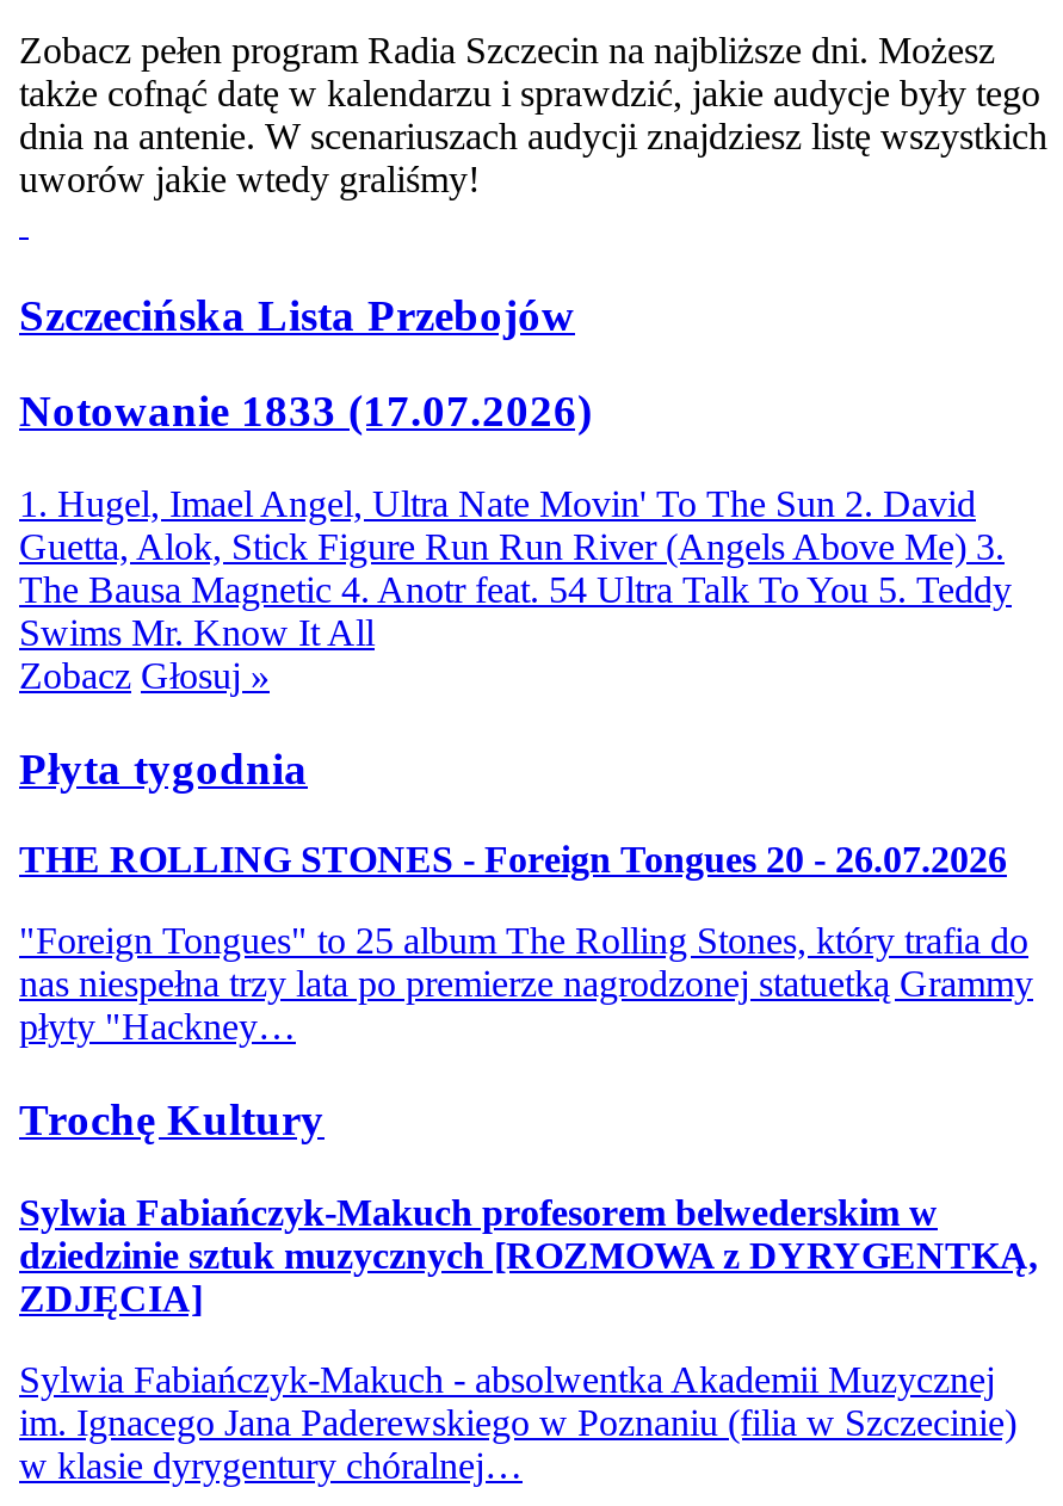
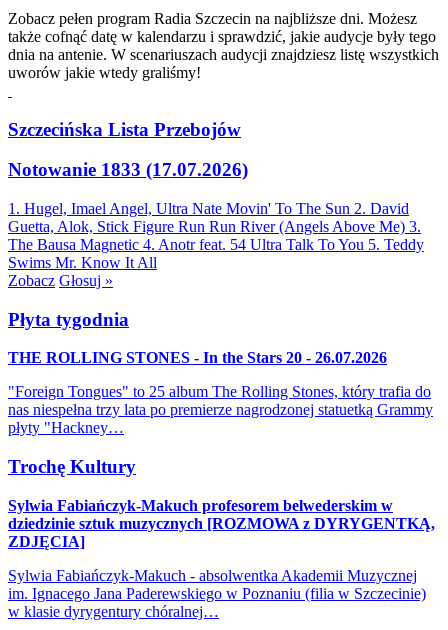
- THE ROLLING STONES - Foreign Tongues 20 - 26.07.2026
+ THE ROLLING STONES - In the Stars 20 - 26.07.2026
